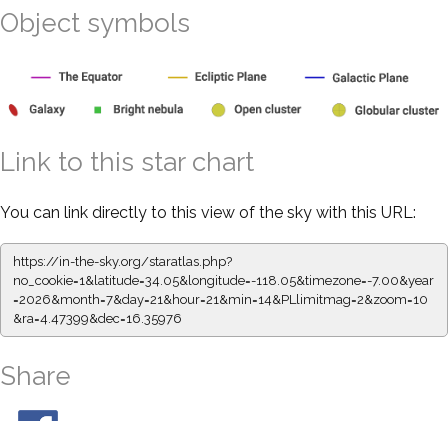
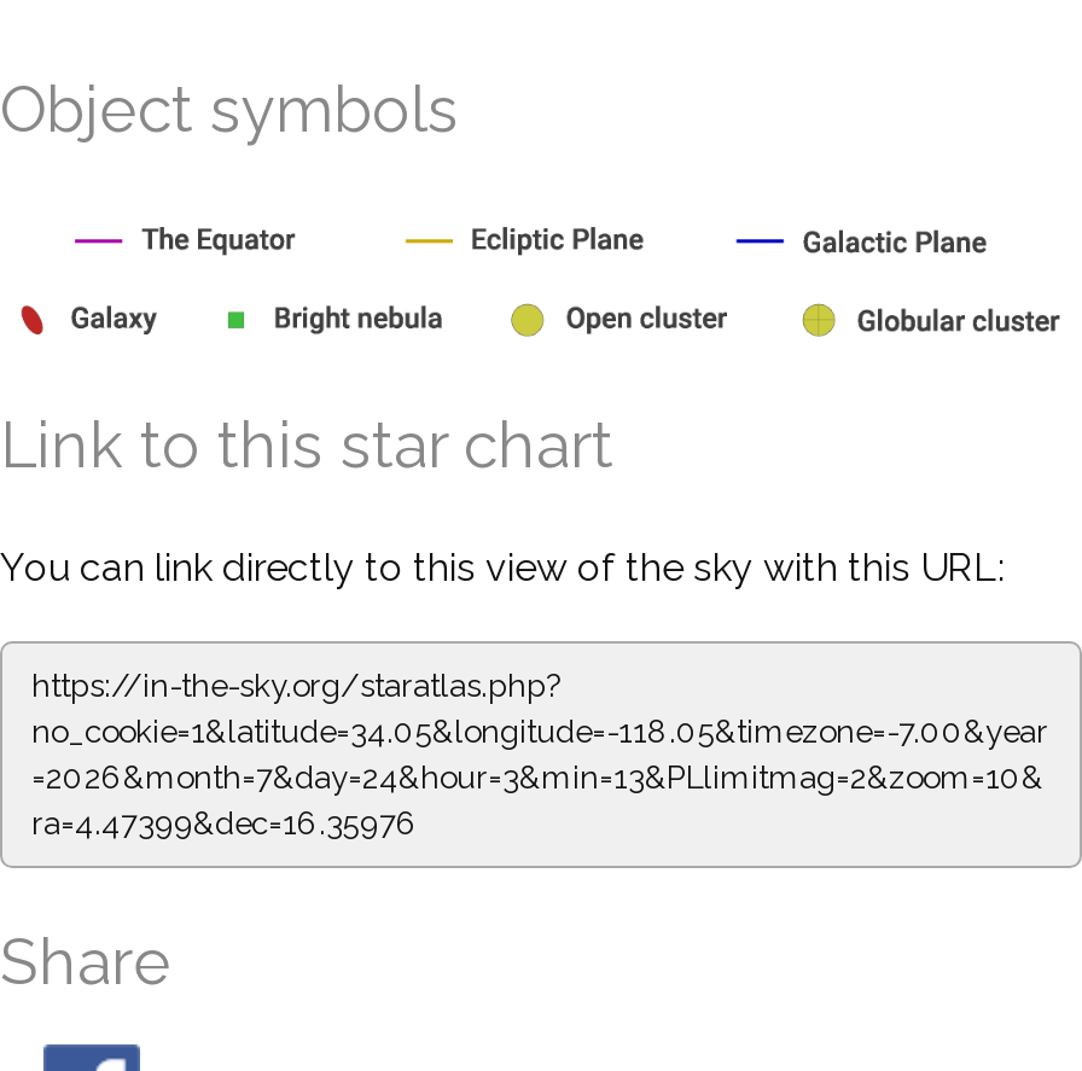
- =2026&month=7&day=21&hour=21&min=14&PLlimitmag=2&zoom=10
- &ra=4.47399&dec=16.35976
+ =2026&month=7&day=24&hour=3&min=13&PLlimitmag=2&zoom=10&
+ ra=4.47399&dec=16.35976
